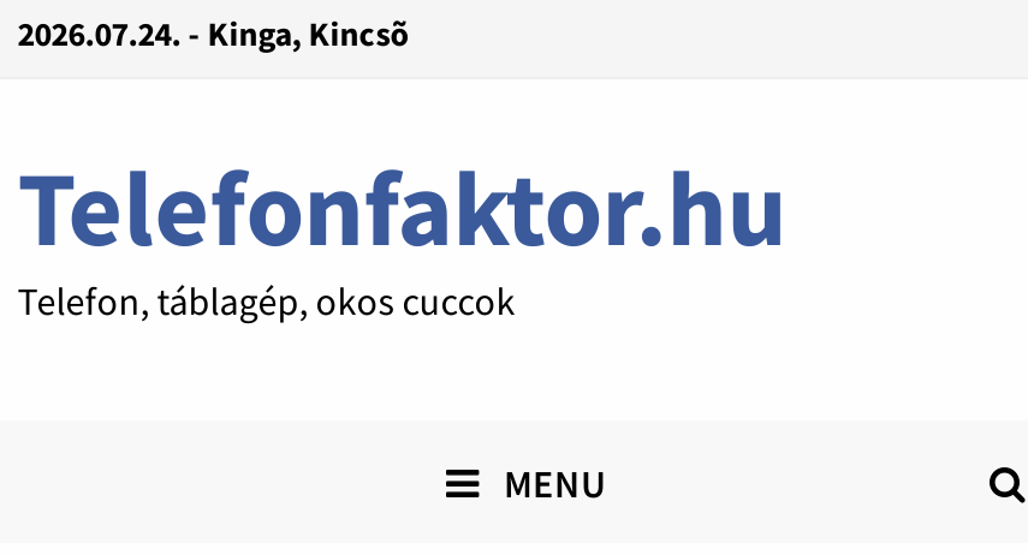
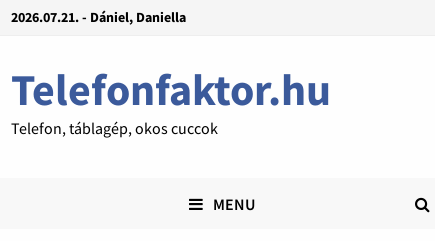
- 2026.07.24. - Kinga, Kincsõ
+ 2026.07.21. - Dániel, Daniella
